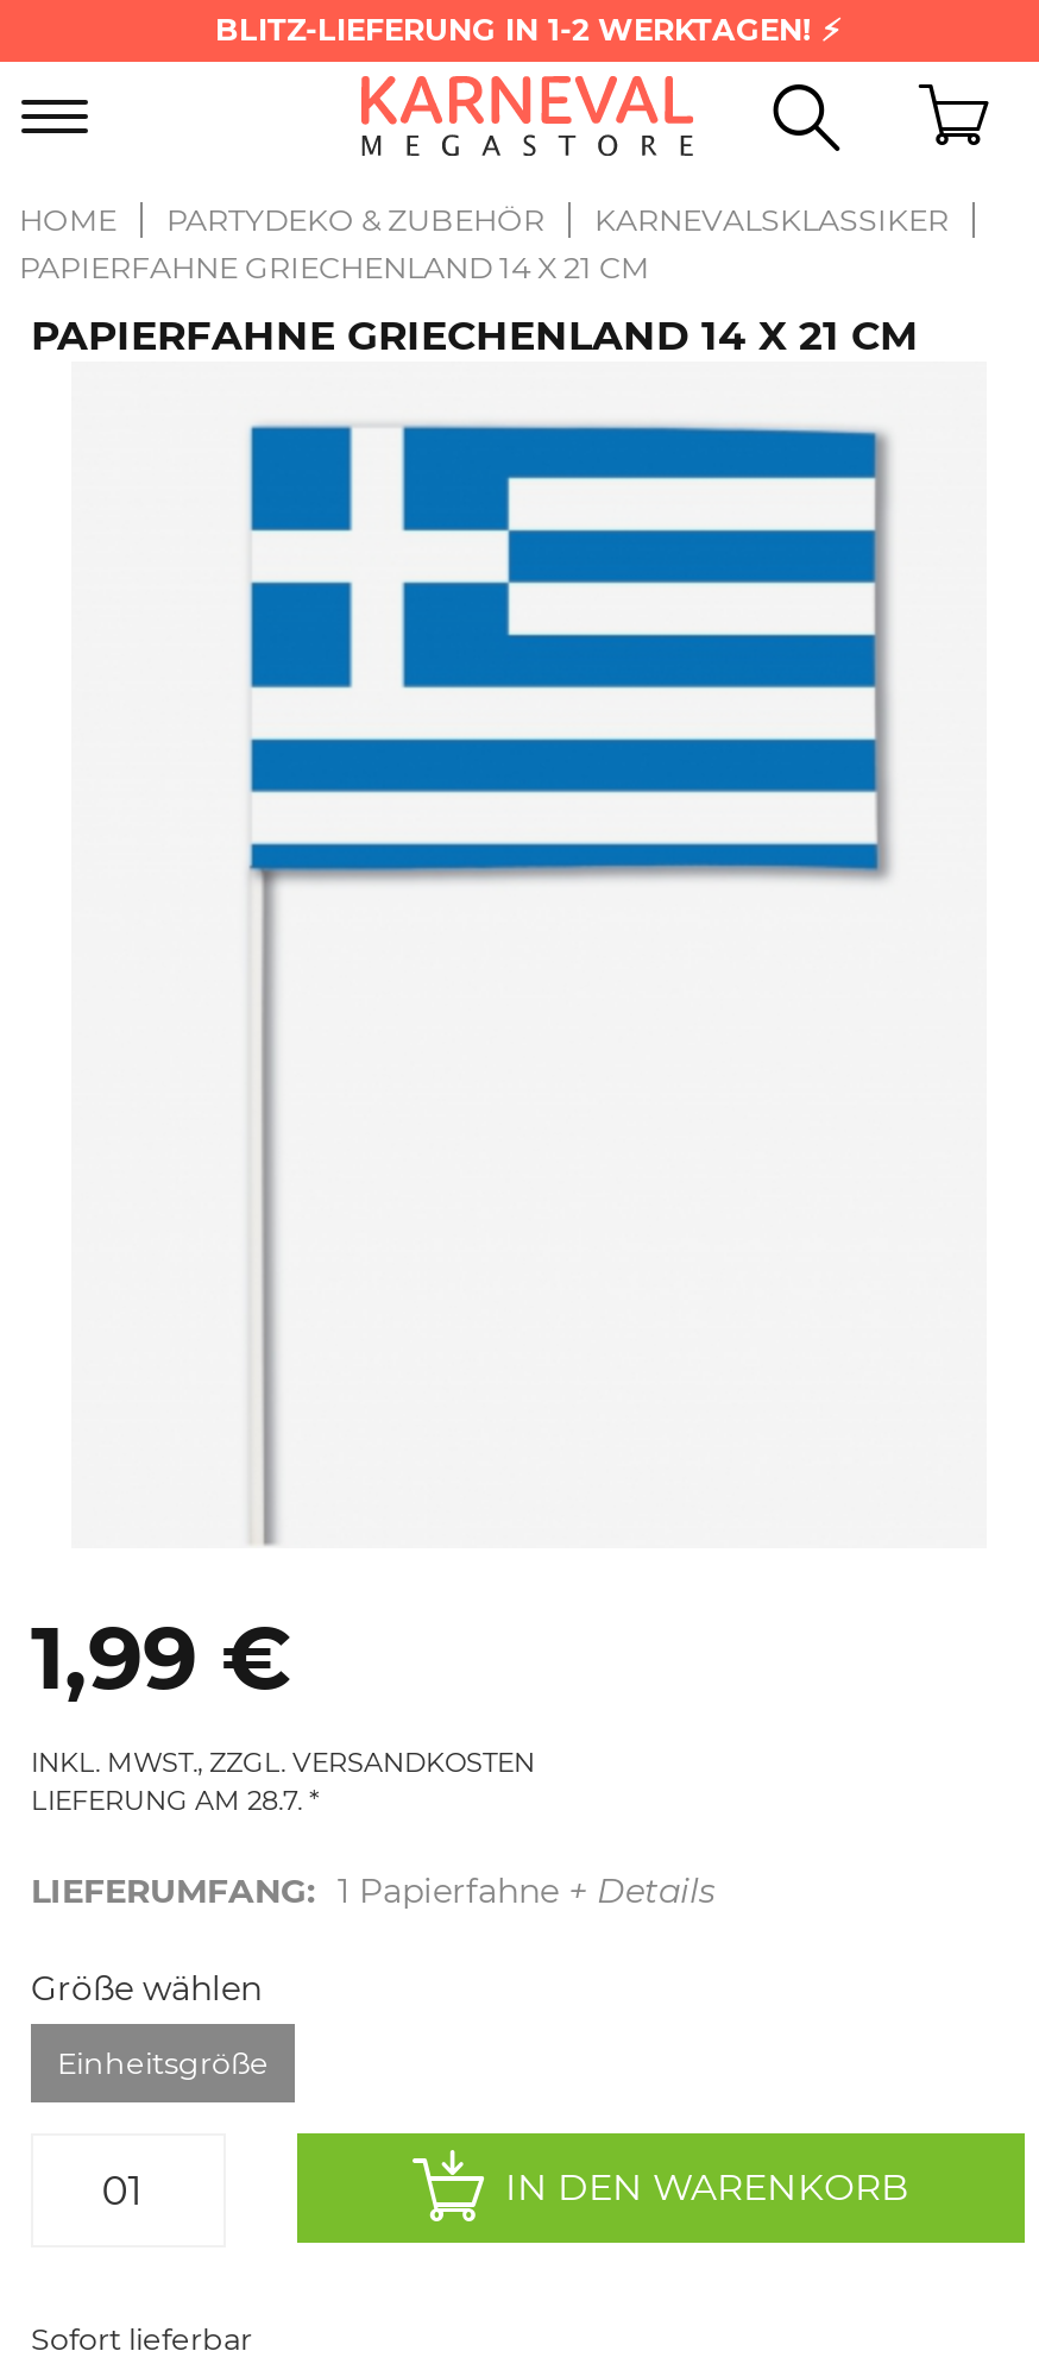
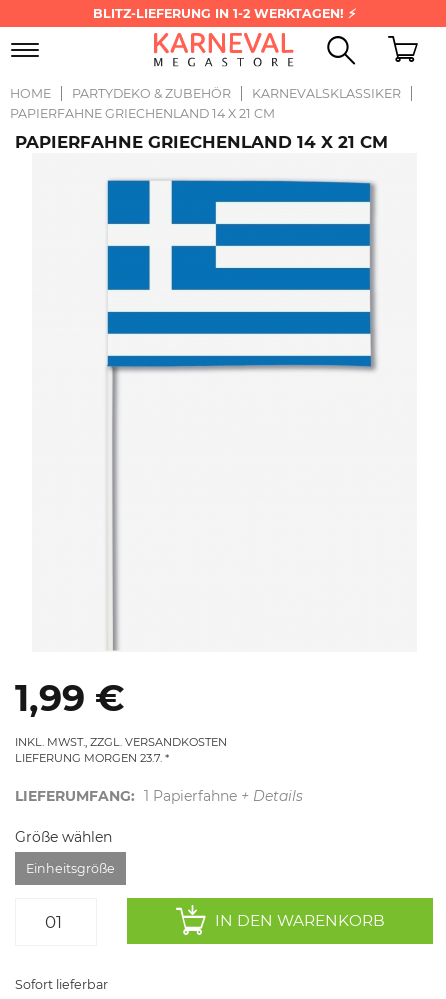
- LIEFERUNG AM 28.7.
+ LIEFERUNG MORGEN 23.7.
